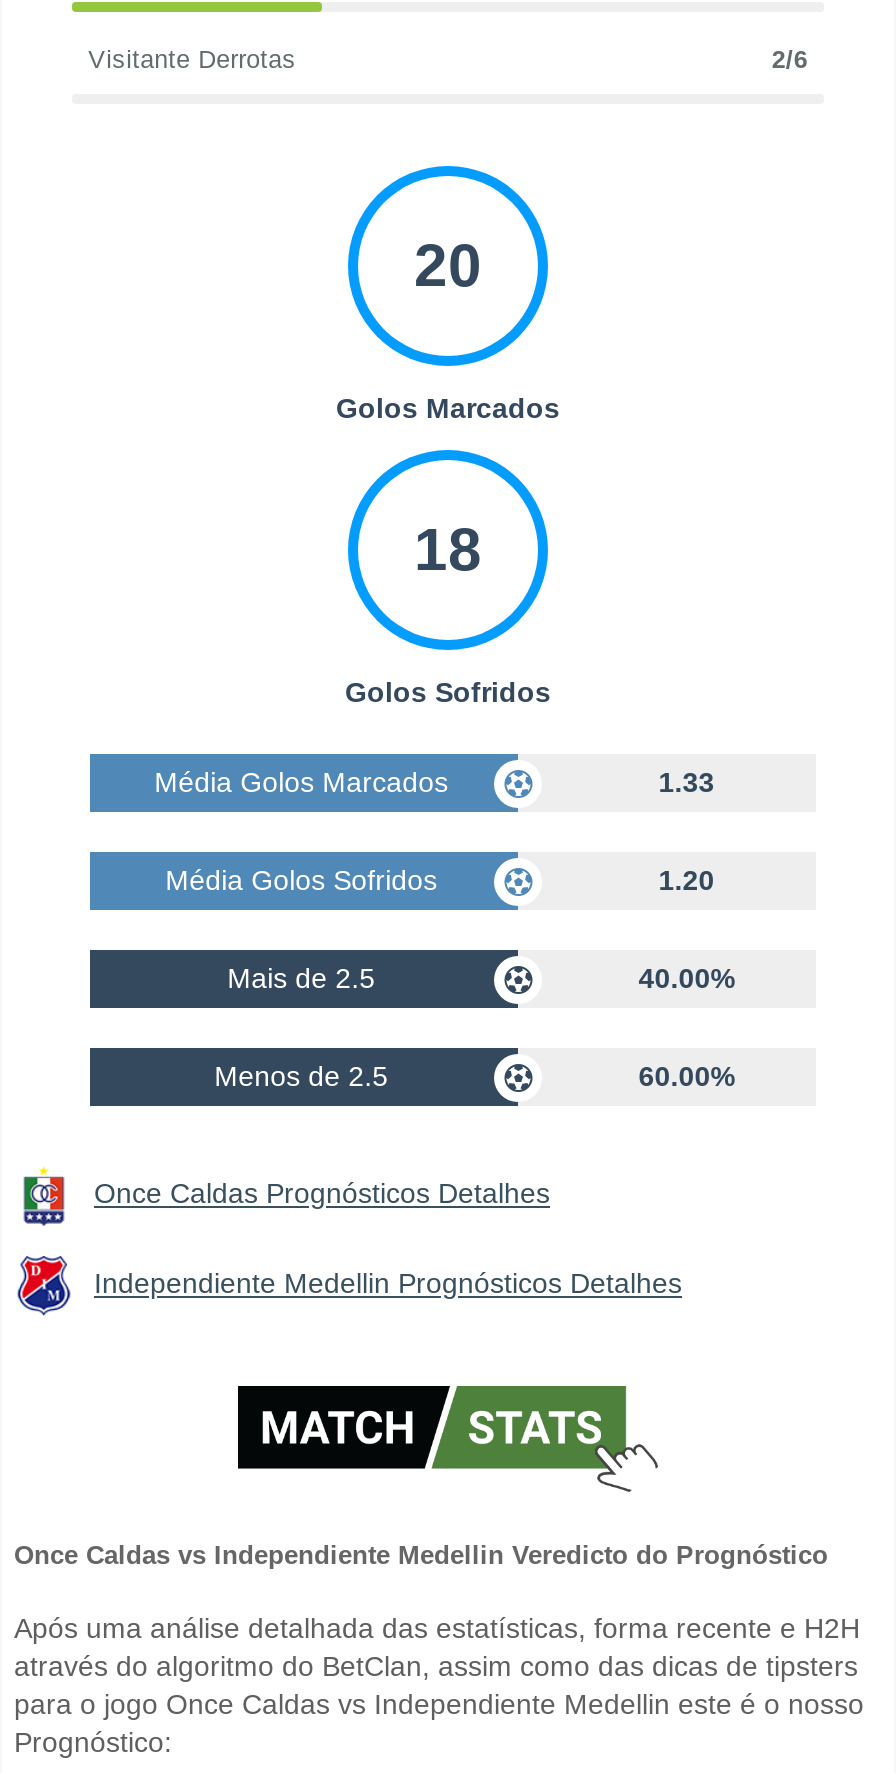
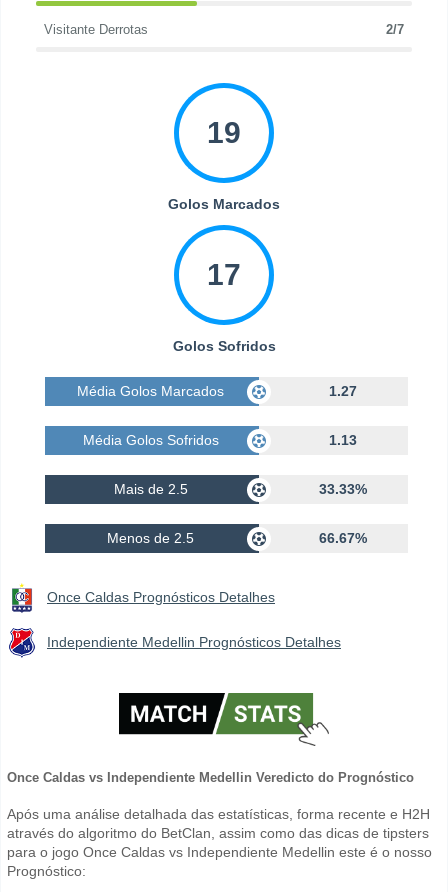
- 2/6
+ 2/7

- 20
+ 19

- 18
+ 17

- 1.33
+ 1.27

- 1.20
+ 1.13

- 40.00%
+ 33.33%

- 60.00%
+ 66.67%
